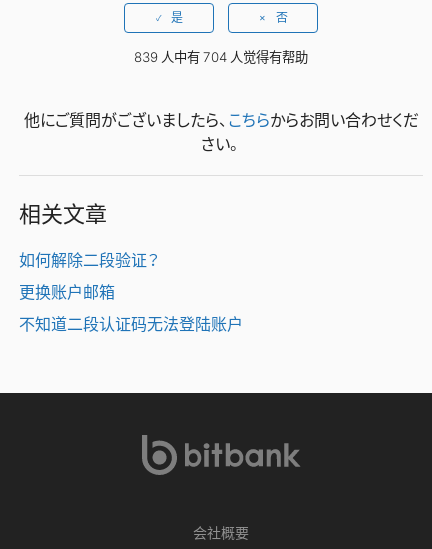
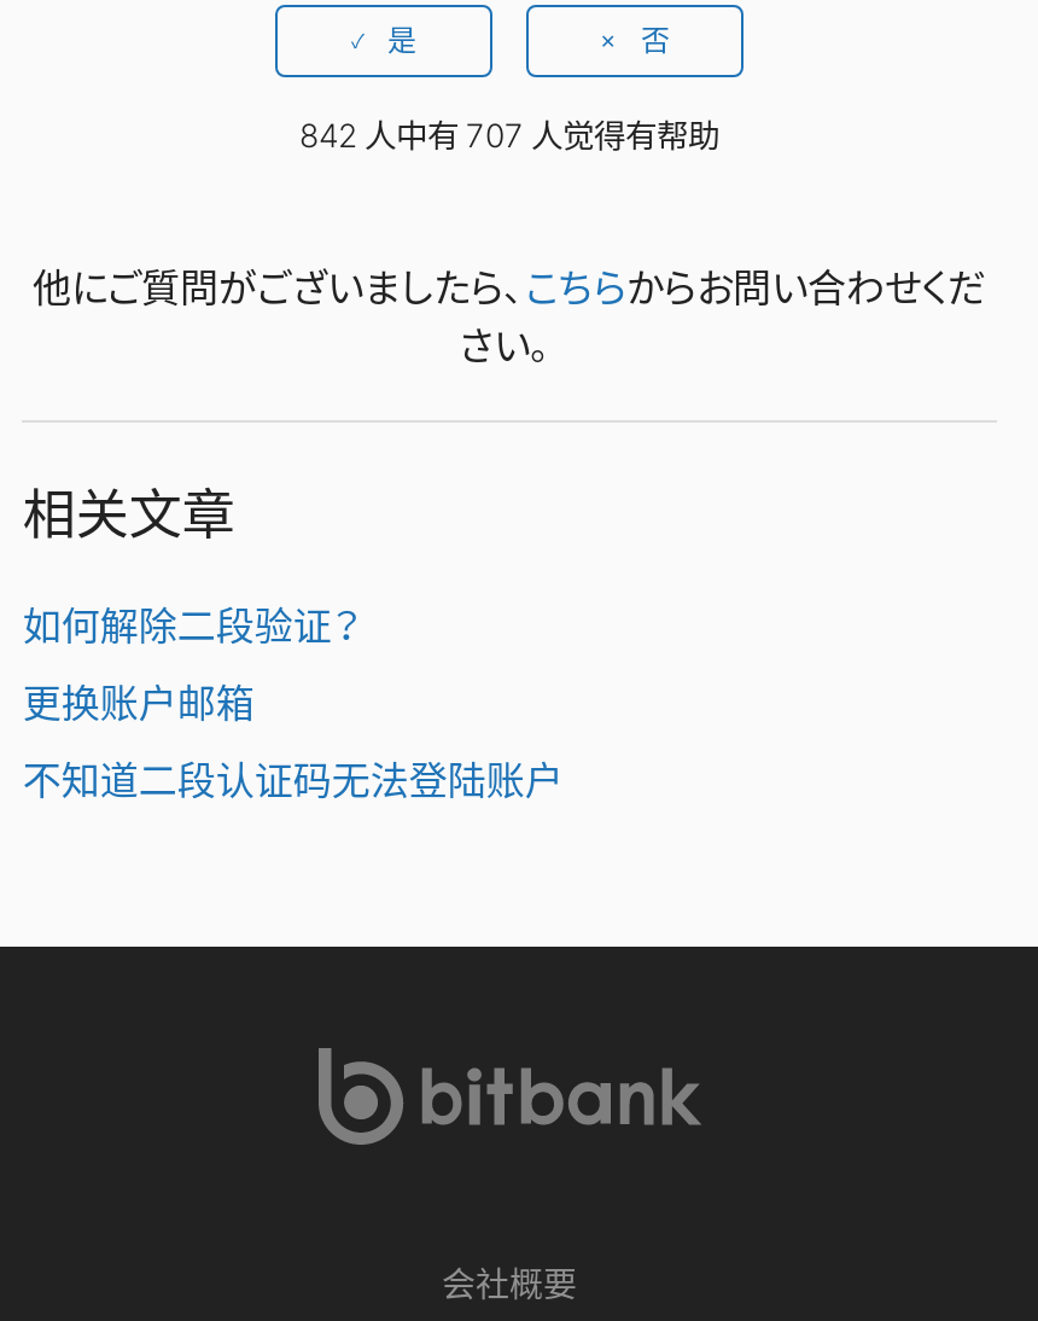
- 839 人中有 704 人觉得有帮助
+ 842 人中有 707 人觉得有帮助
